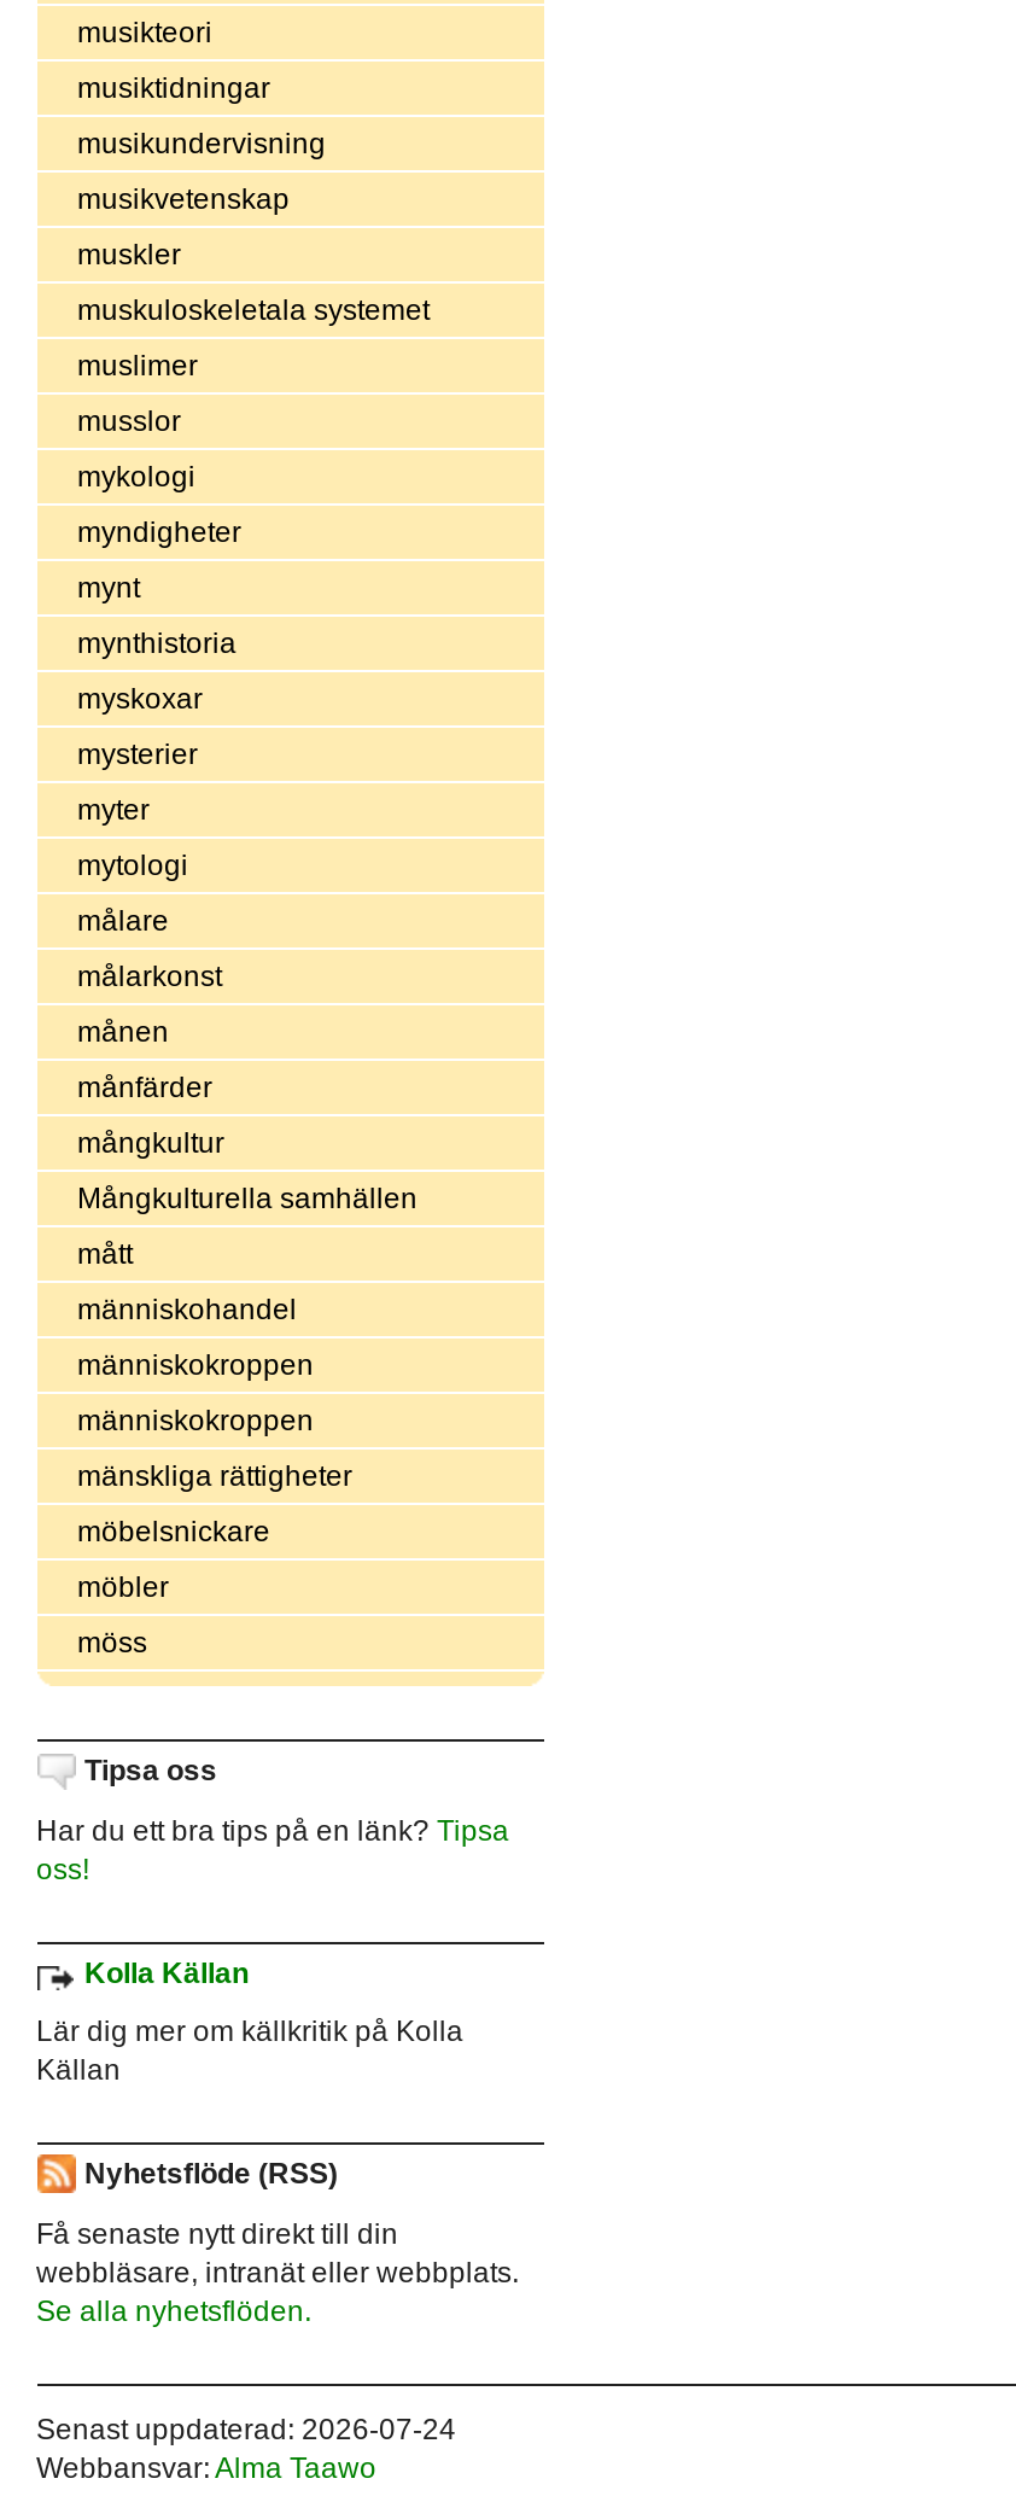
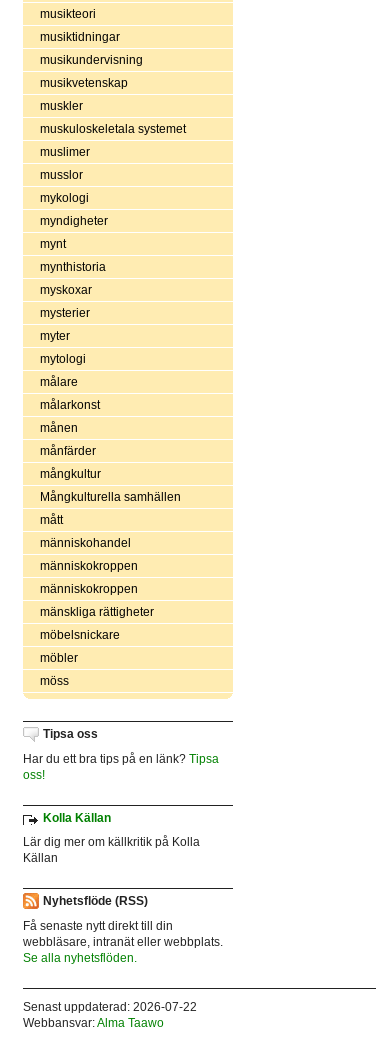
- Senast uppdaterad: 2026-07-24
+ Senast uppdaterad: 2026-07-22
